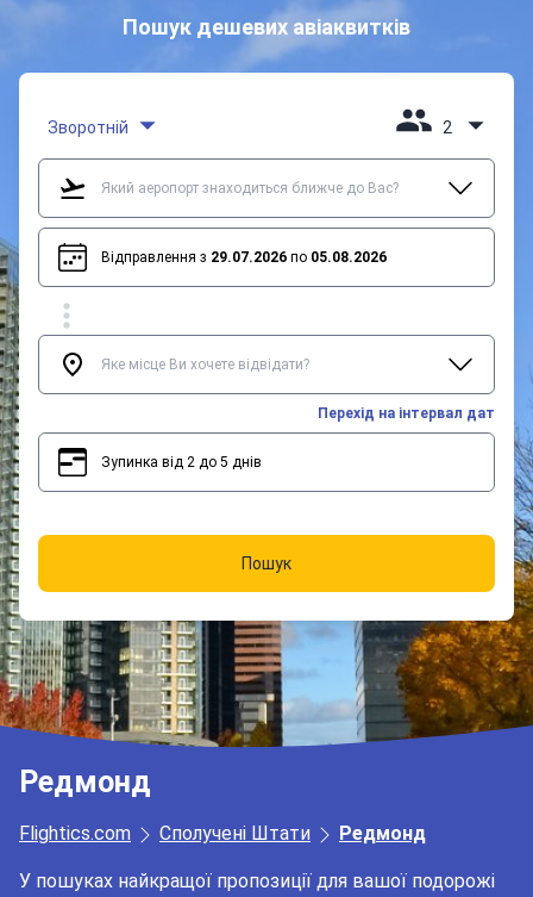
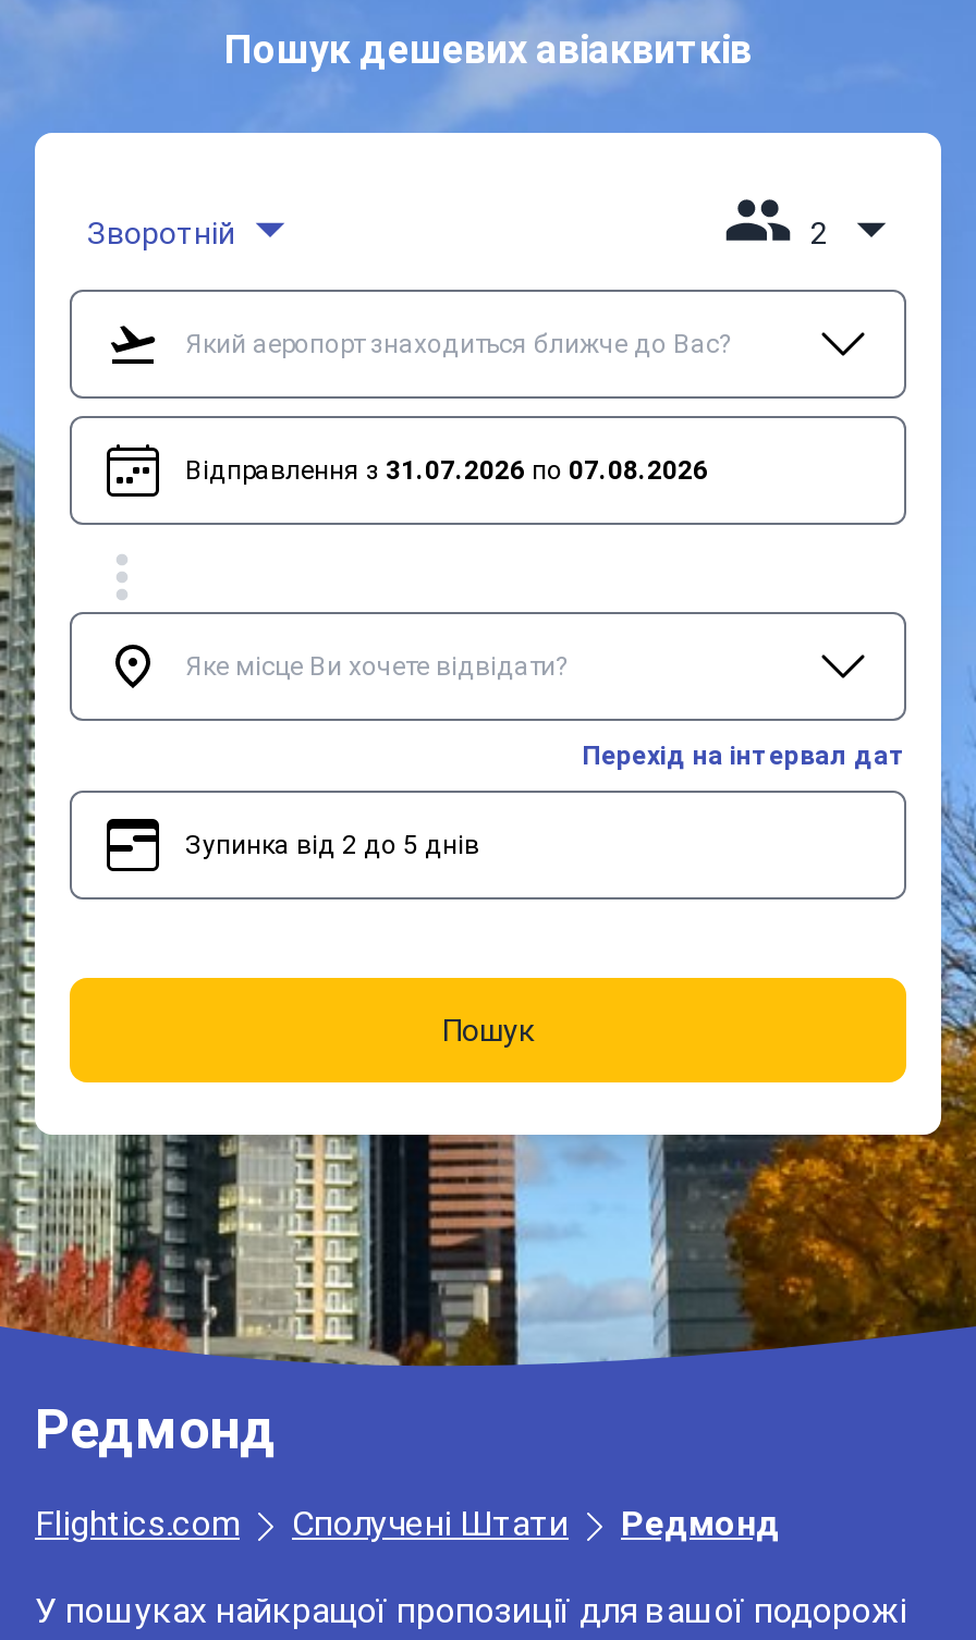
- Відправлення з 29.07.2026 по 05.08.2026
+ Відправлення з 31.07.2026 по 07.08.2026
